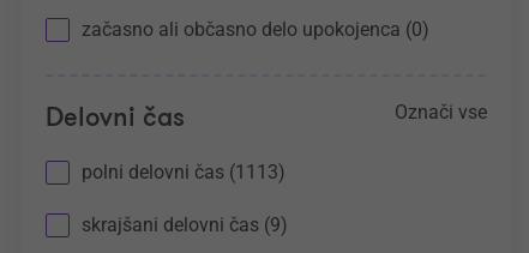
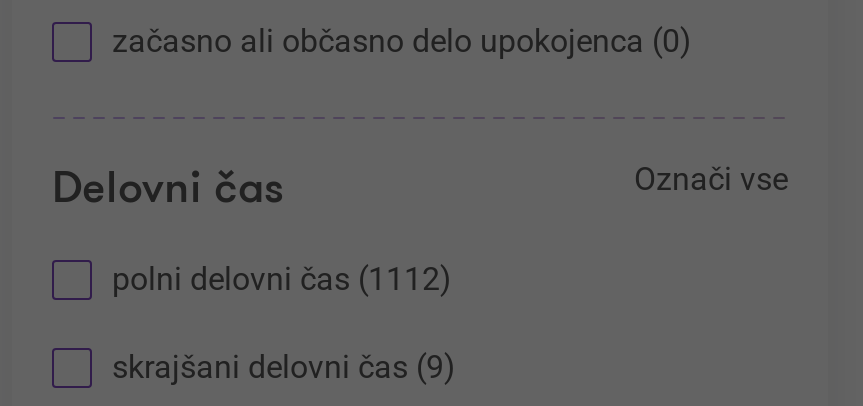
- polni delovni čas (1113)
+ polni delovni čas (1112)
